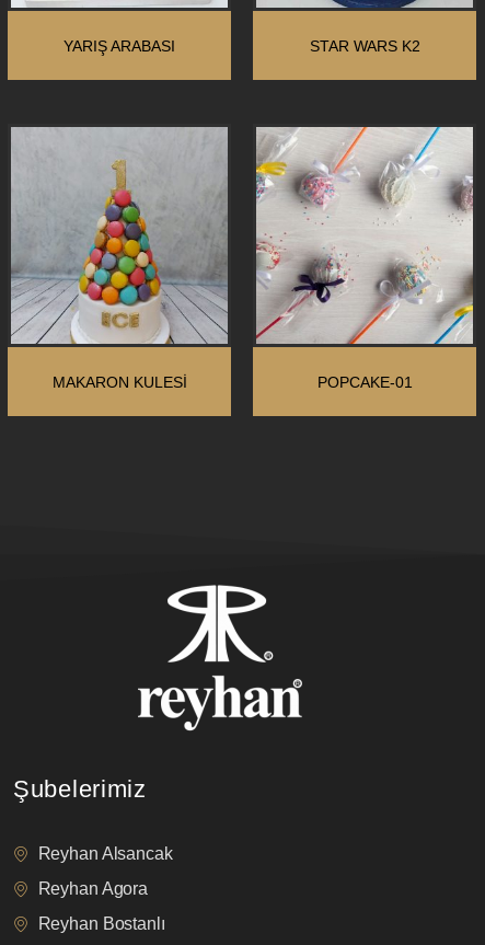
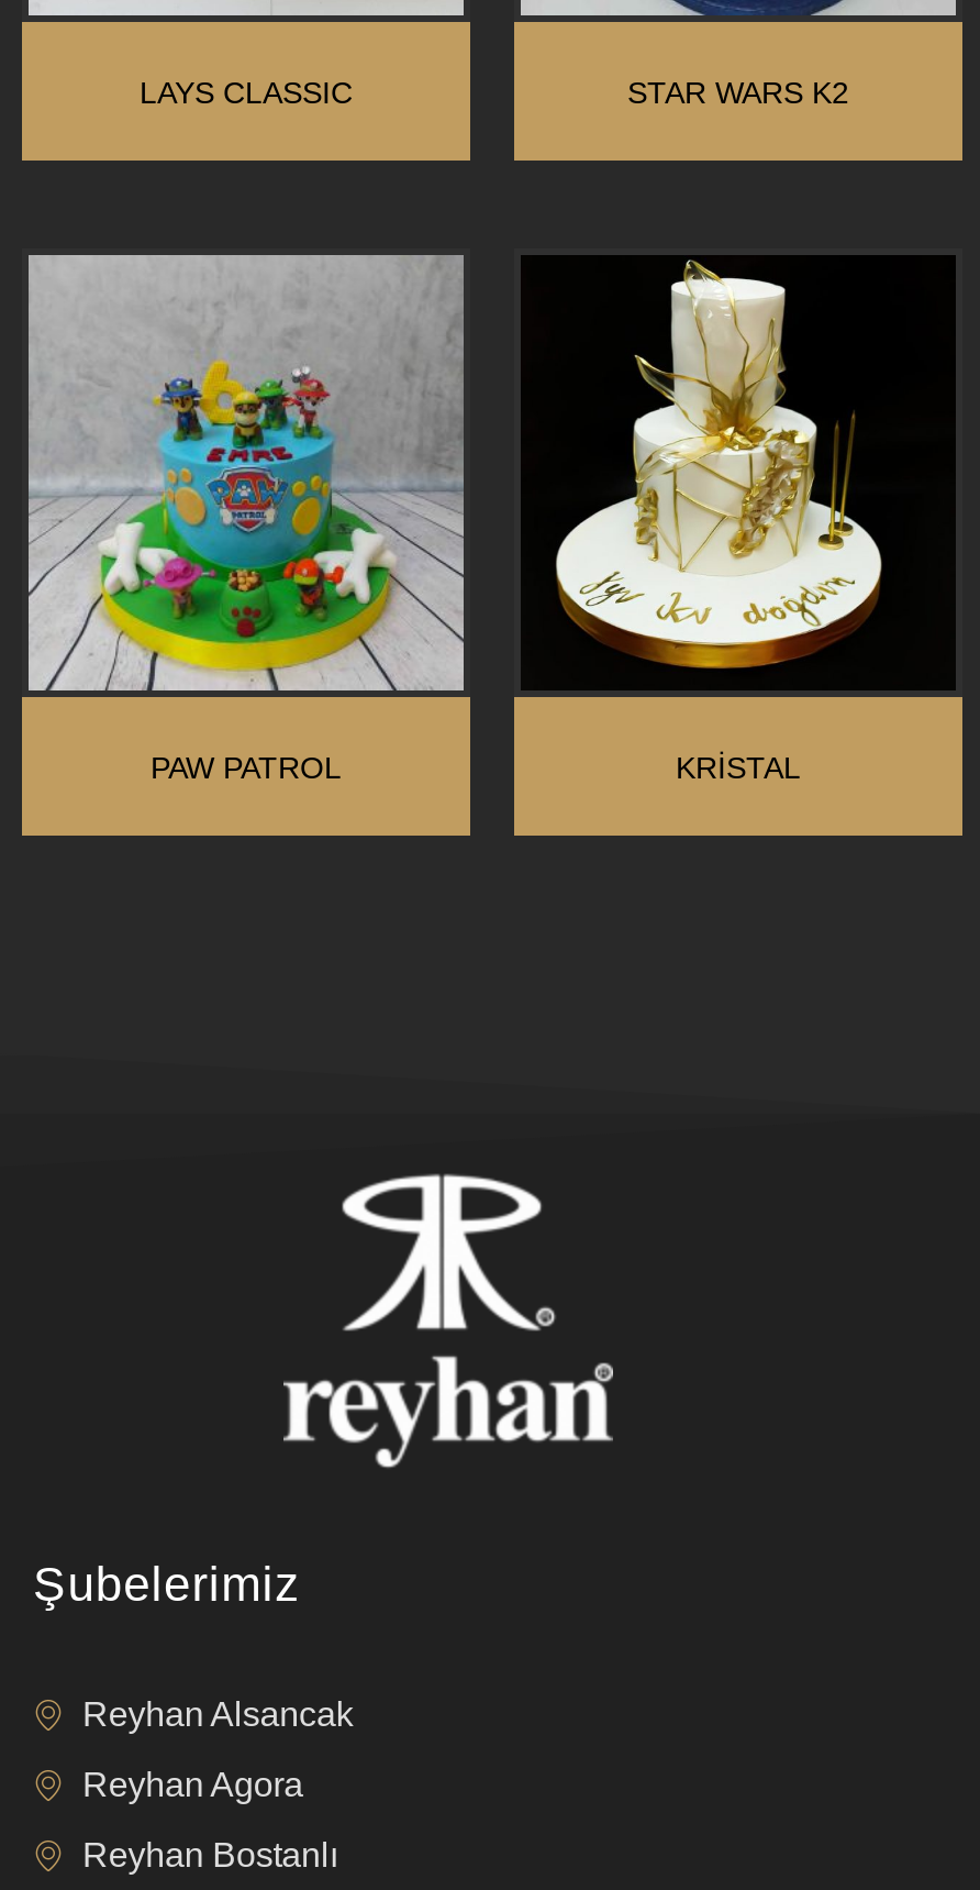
- YARIŞ ARABASI
+ LAYS CLASSIC

- [image]
+ [image]

- [image]
- MAKARON KULESI
- POPCAKE-01
+ [image]
+ PAW PATROL
+ KRİSTAL
